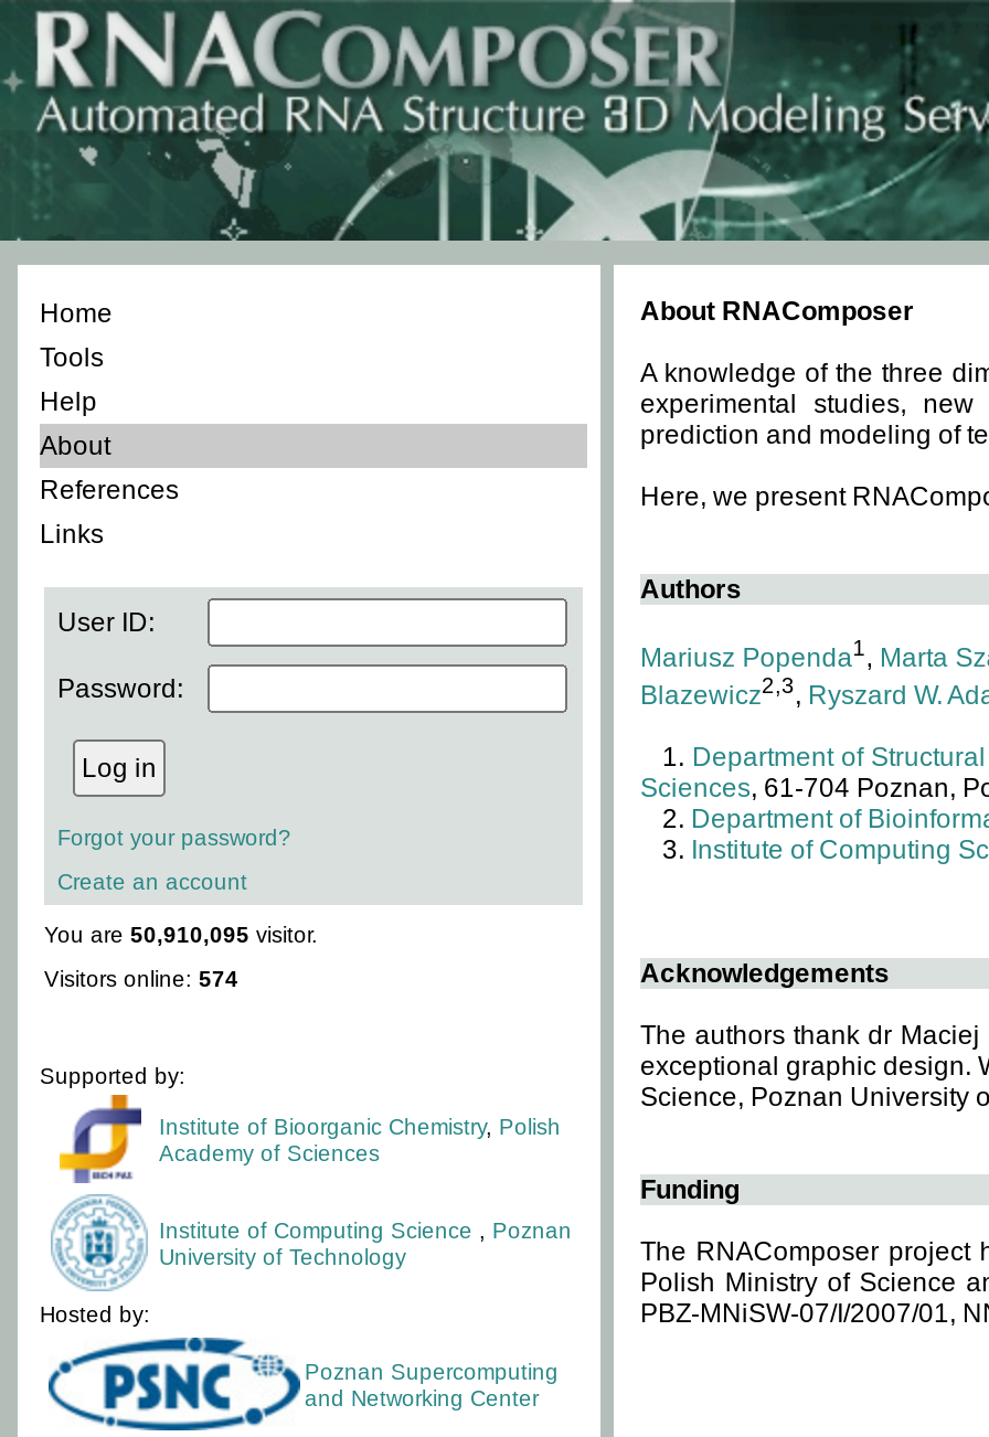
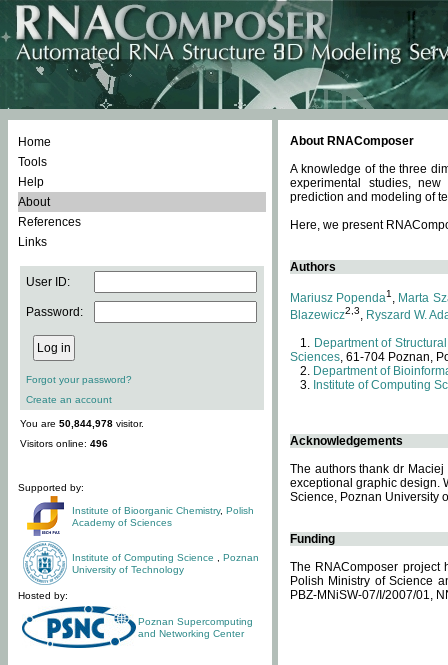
- You are 50,910,095 visitor.
+ You are 50,844,978 visitor.

- Visitors online: 574
+ Visitors online: 496
